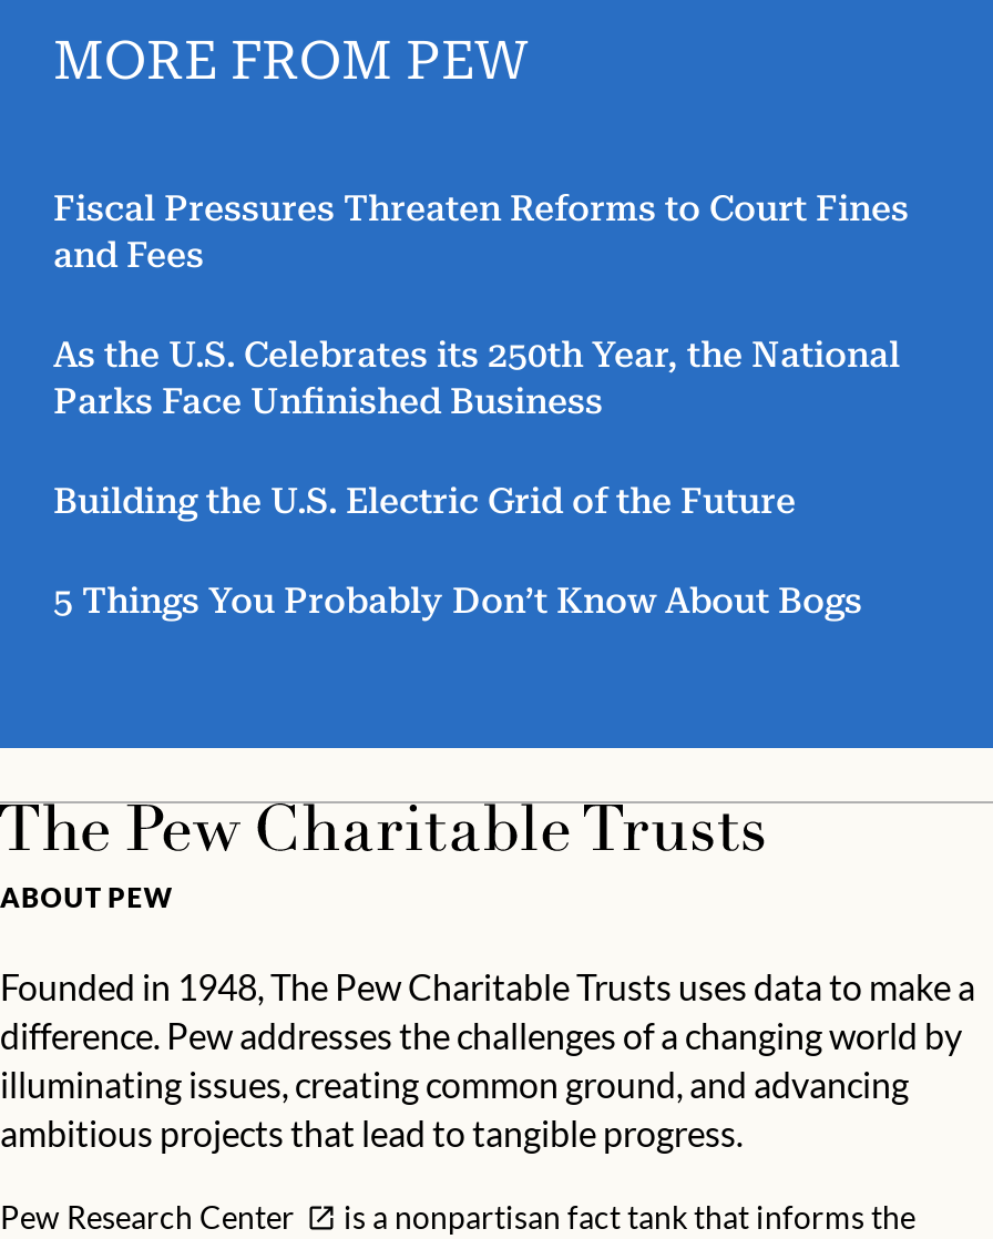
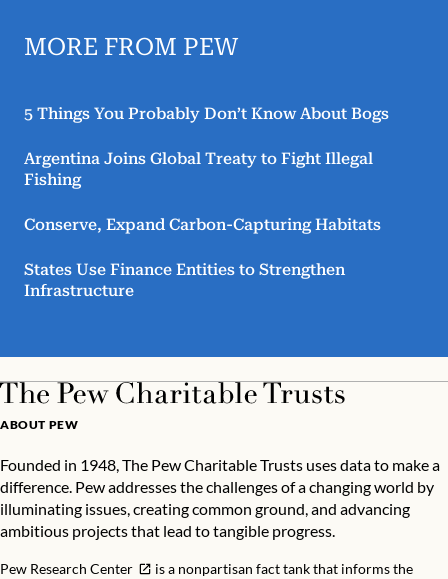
- Fiscal Pressures Threaten Reforms to Court Fines
- and Fees
- As the U.S. Celebrates its 250th Year, the National
- Parks Face Unfinished Business
- Building the U.S. Electric Grid of the Future

moved up: 5 Things You Probably Don’t Know About Bogs

+ Argentina Joins Global Treaty to Fight Illegal
+ Fishing
+ Conserve, Expand Carbon-Capturing Habitats
+ States Use Finance Entities to Strengthen
+ Infrastructure
